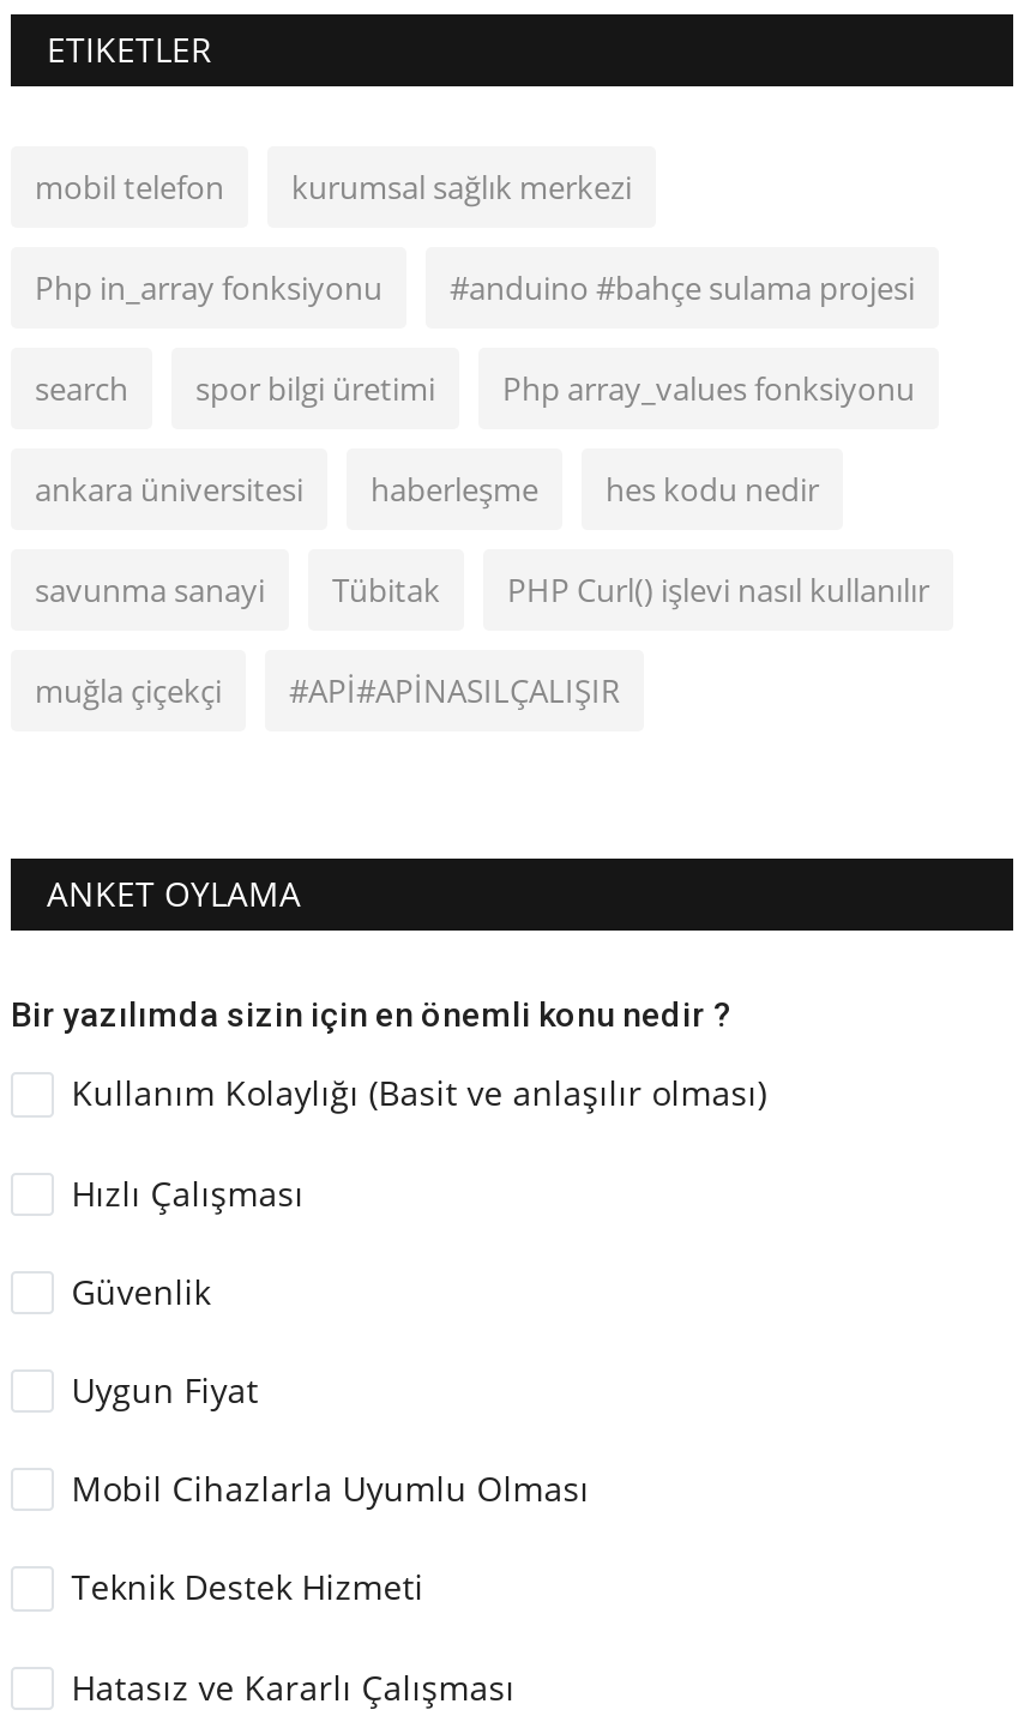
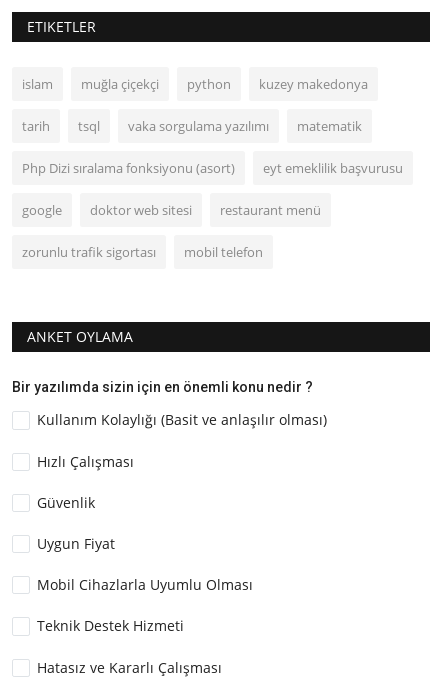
moved down: mobil telefon

- kurumsal sağlık merkezi
- Php in_array fonksiyonu
- #anduino #bahçe sulama projesi
- search
- spor bilgi üretimi
- Php array_values fonksiyonu
- ankara üniversitesi
- haberleşme
- hes kodu nedir
- savunma sanayi
- Tübitak
- PHP Curl() işlevi nasıl kullanılır
+ islam

moved up: muğla çiçekçi

- #APİ#APİNASILÇALIŞIR
+ python
+ kuzey makedonya
+ tarih
+ tsql
+ vaka sorgulama yazılımı
+ matematik
+ Php Dizi sıralama fonksiyonu (asort)
+ eyt emeklilik başvurusu
+ google
+ doktor web sitesi
+ restaurant menü
+ zorunlu trafik sigortası
